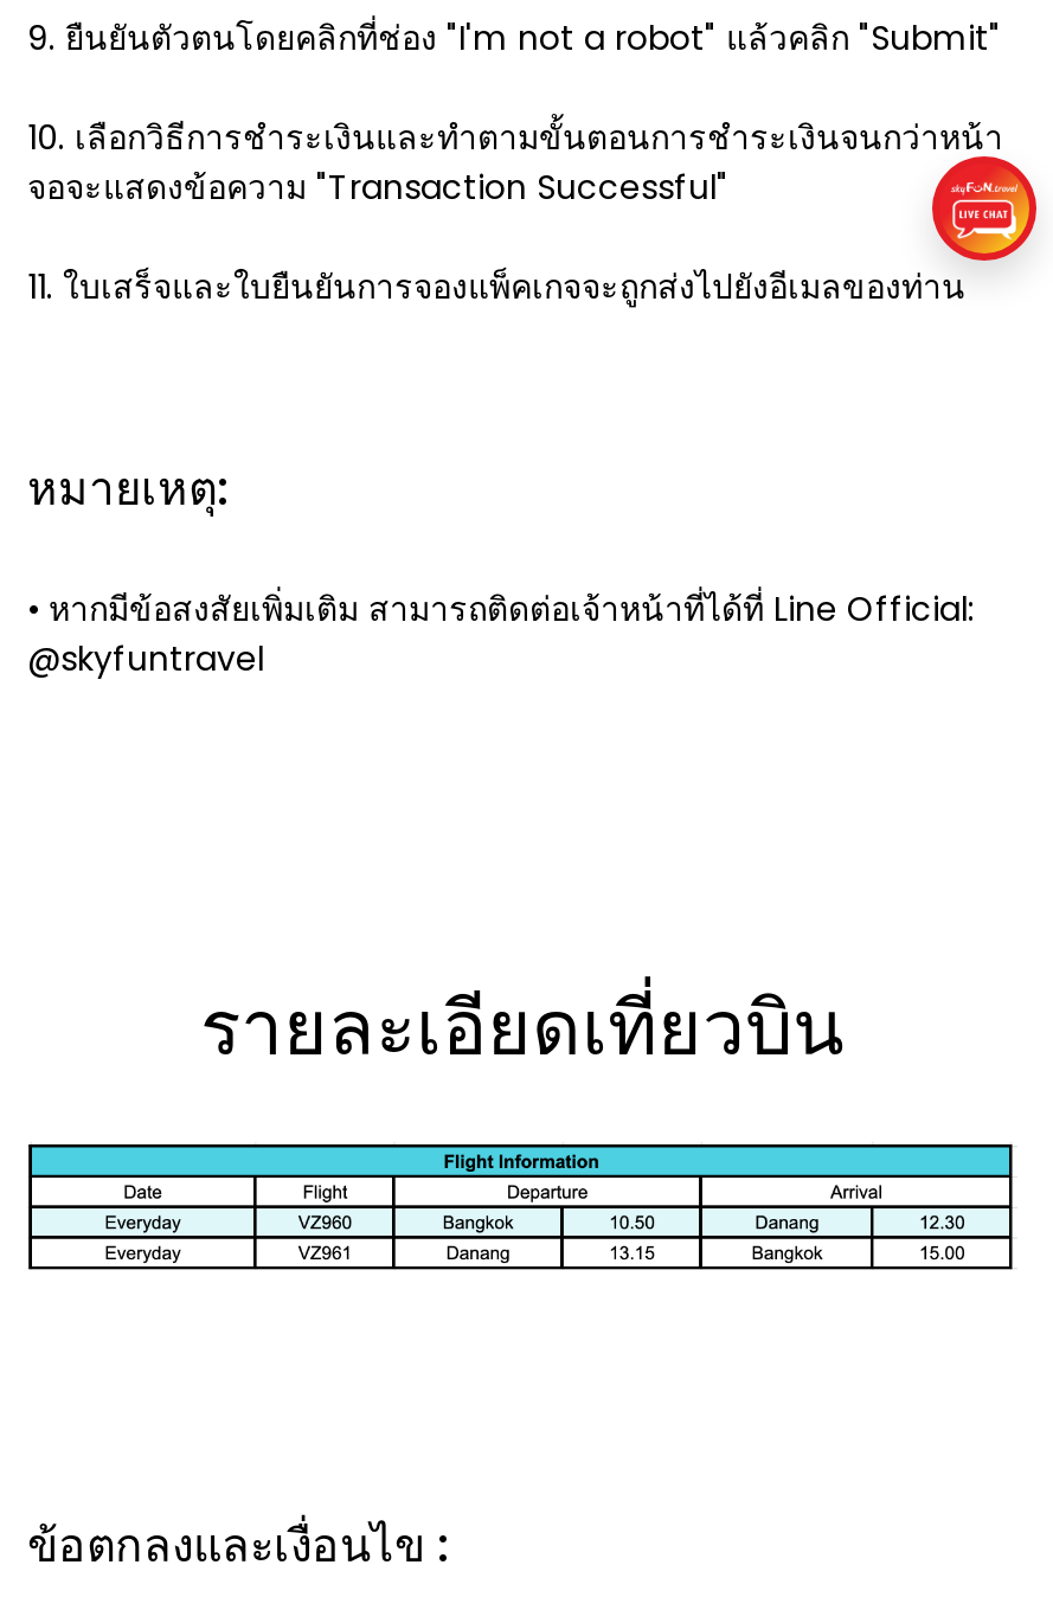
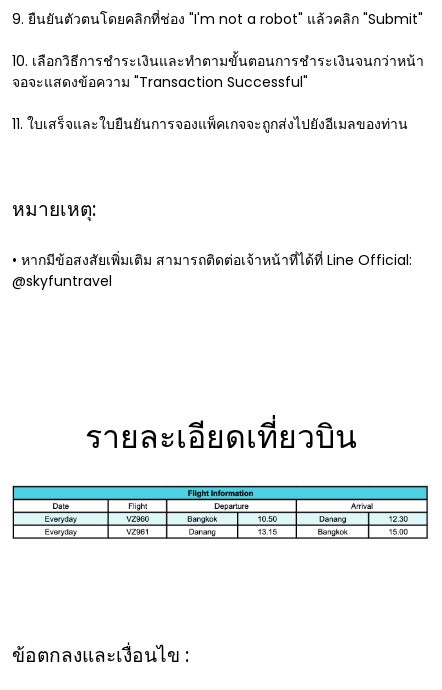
- [image]
